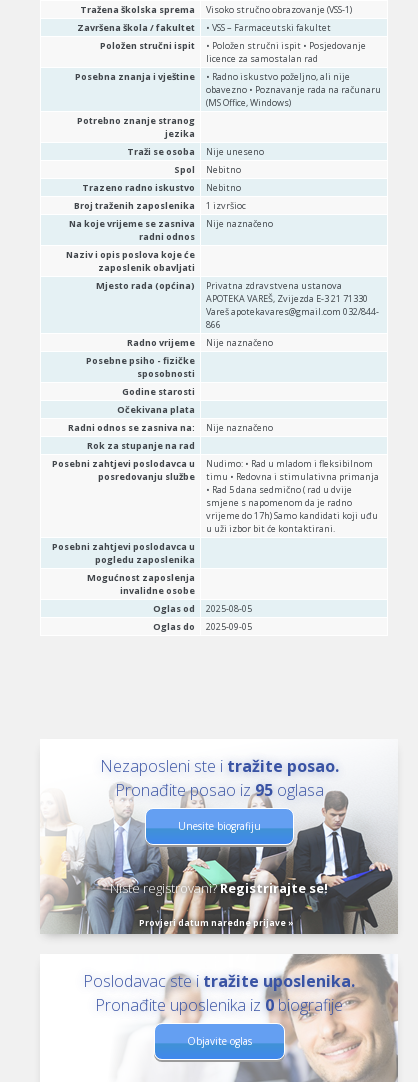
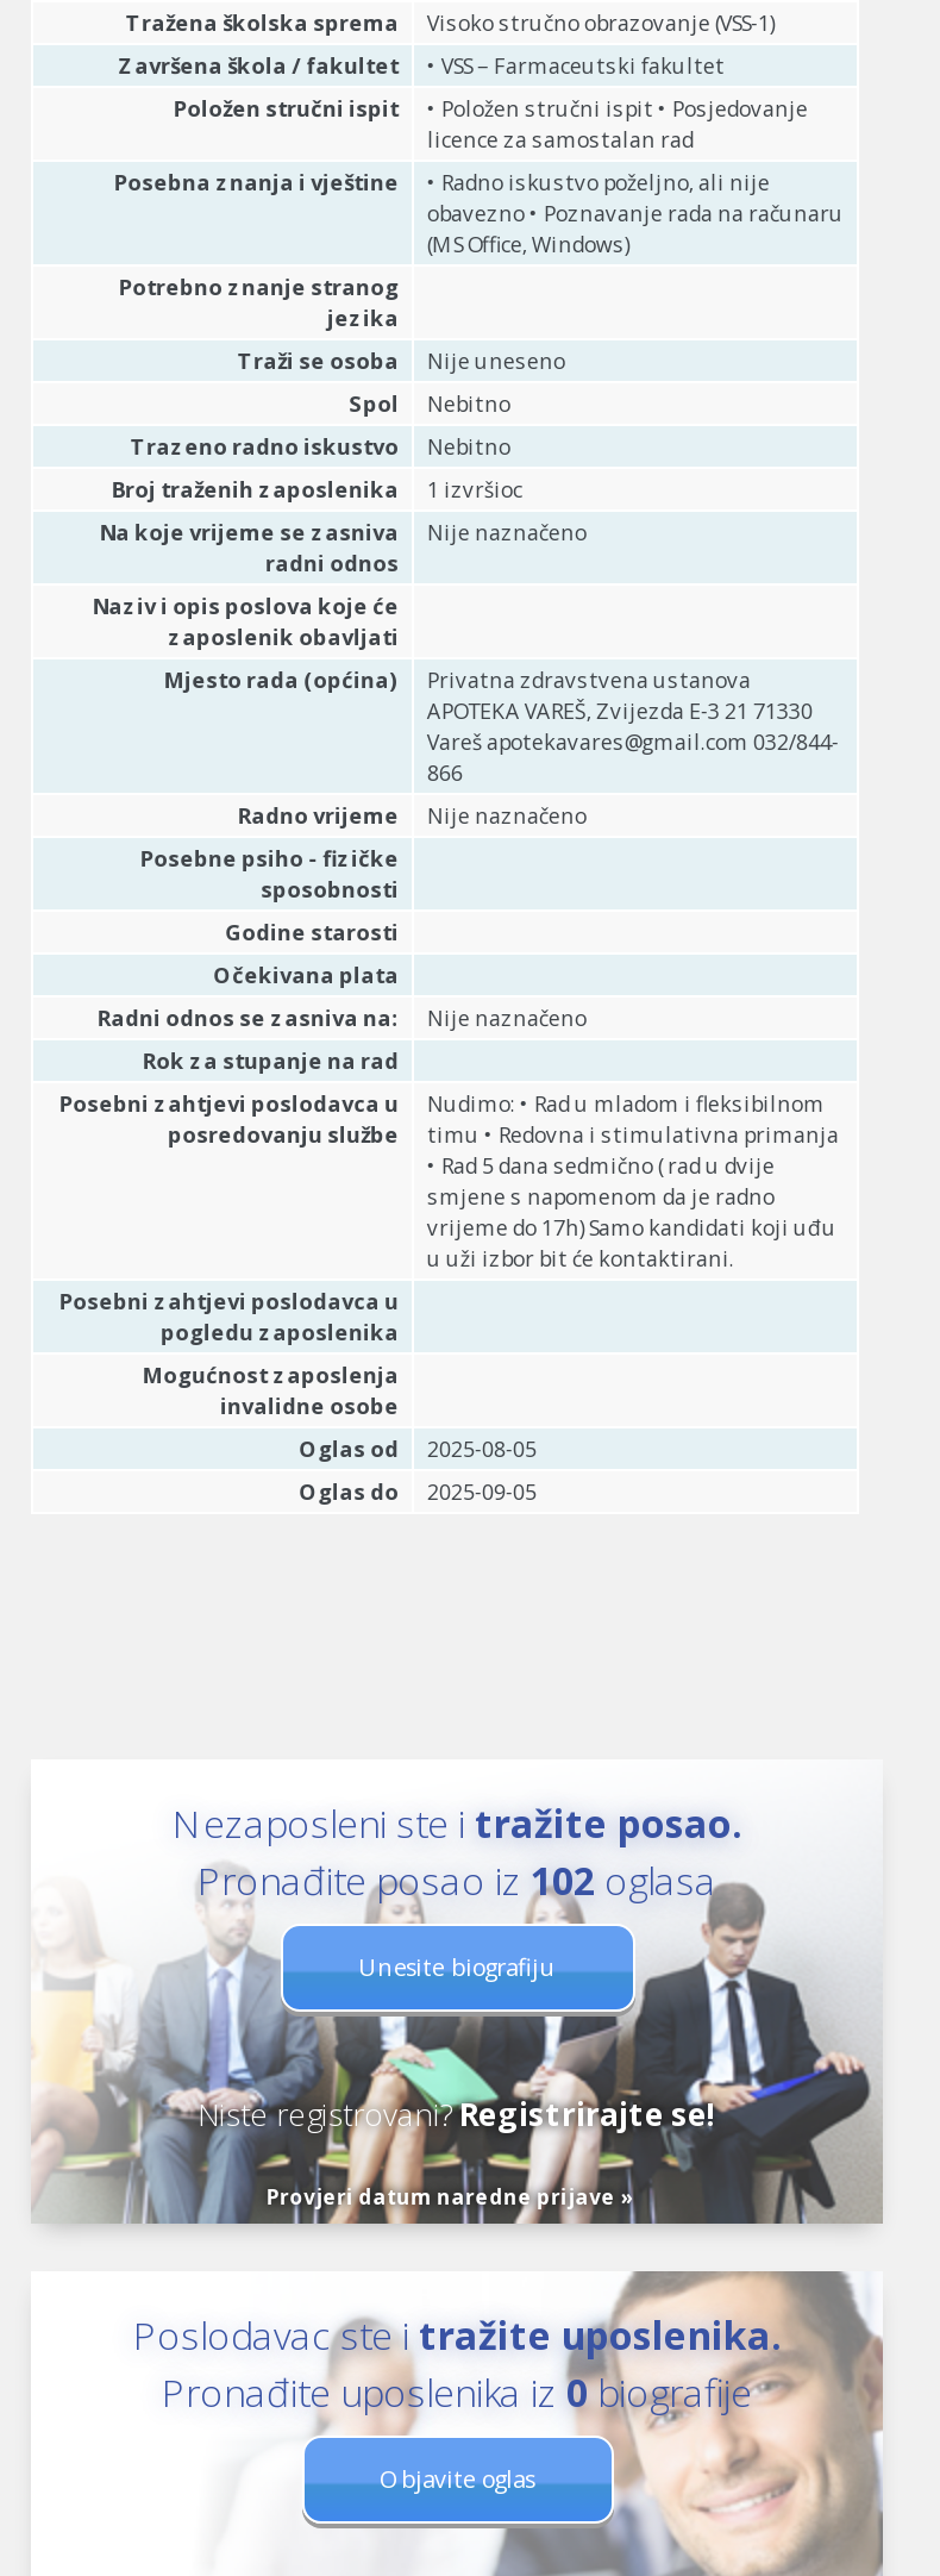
- Pronađite posao iz 95 oglasa
+ Pronađite posao iz 102 oglasa
